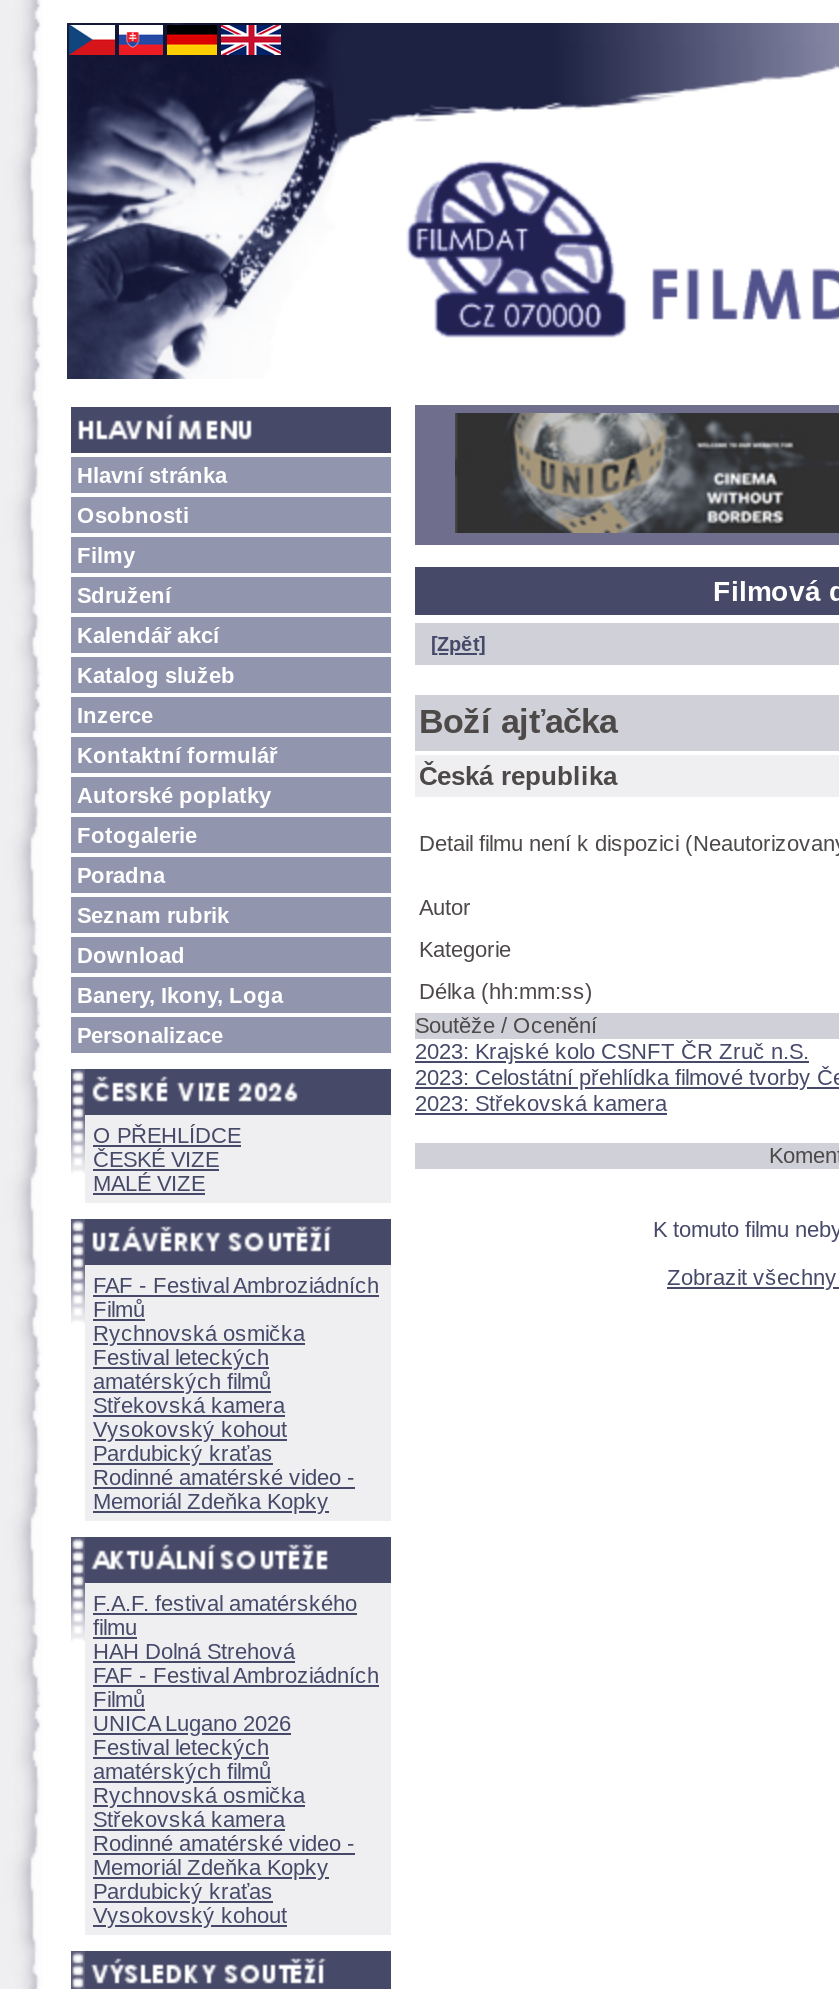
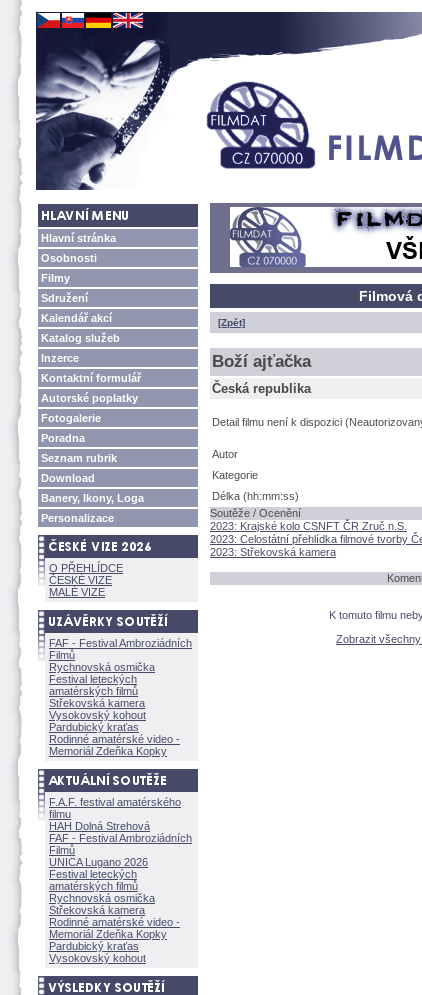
- [image]
+ [image]
